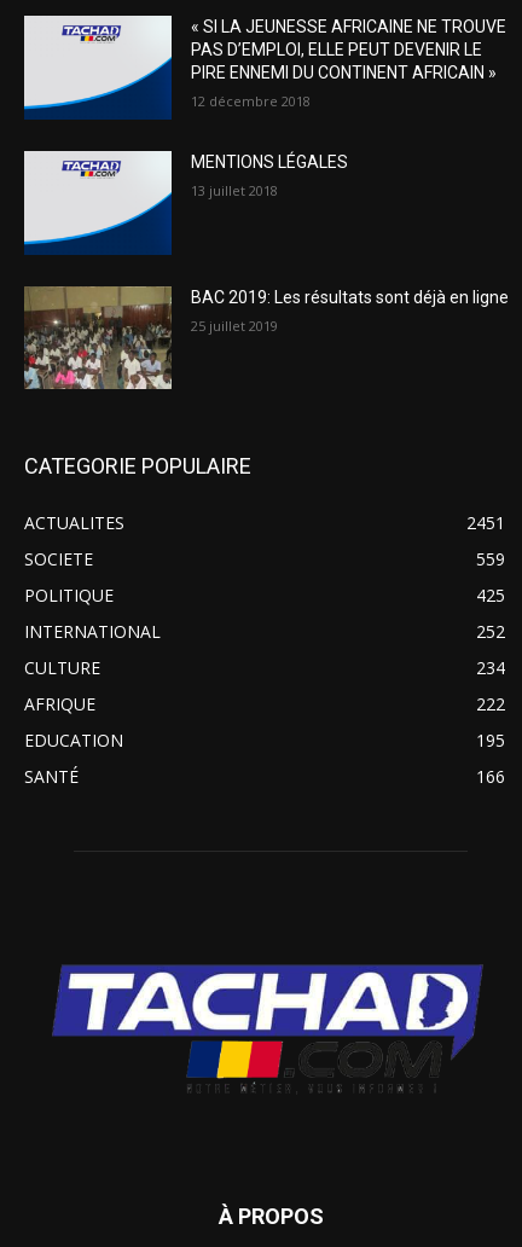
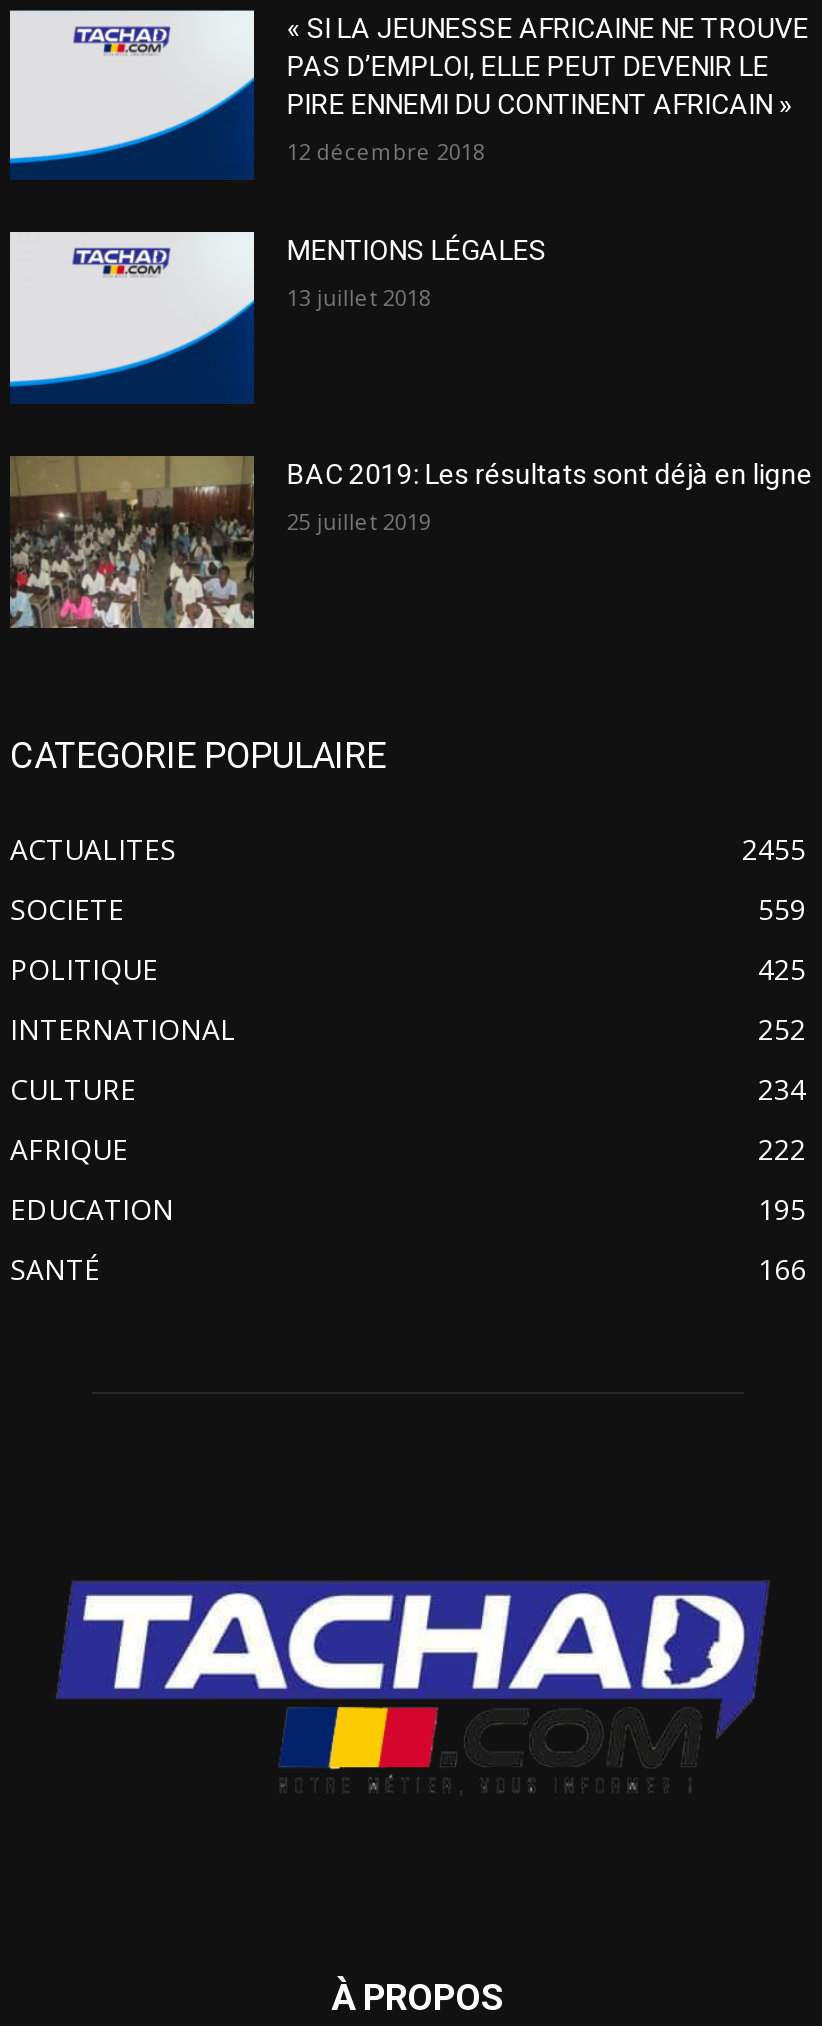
- 2451
+ 2455
